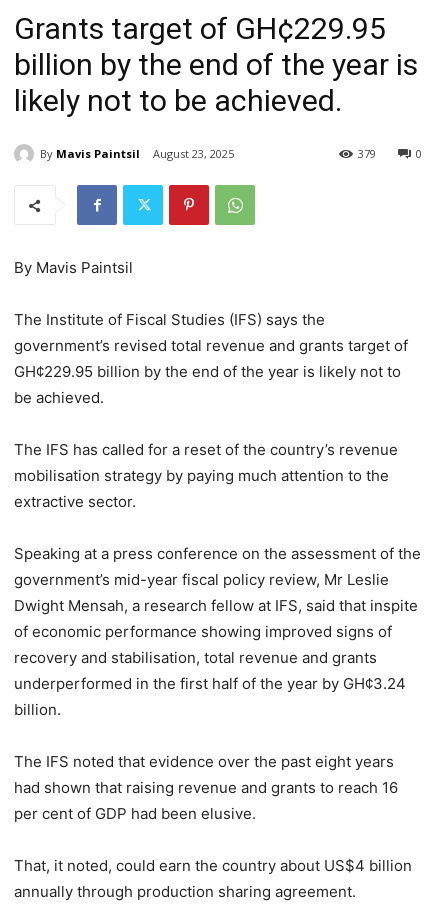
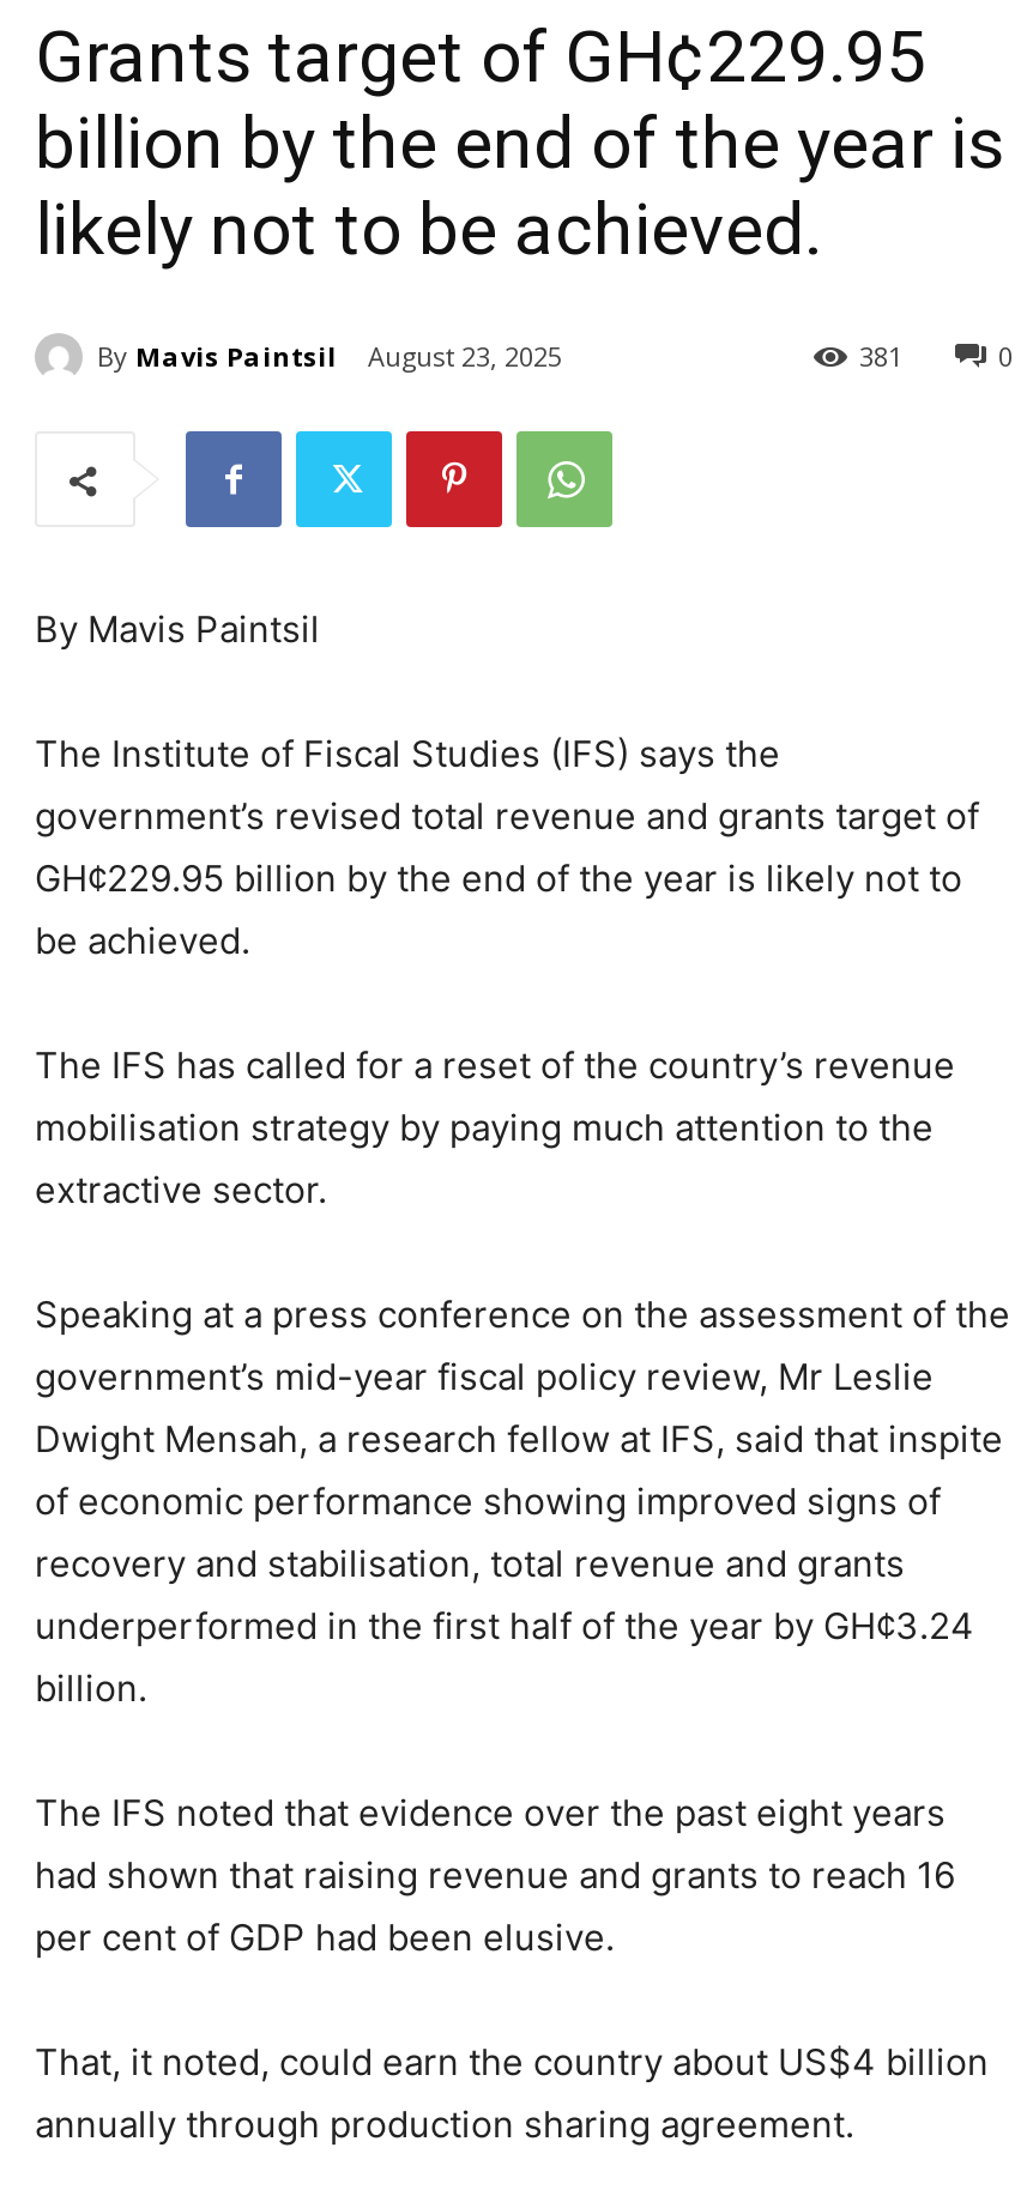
- 379
+ 381
